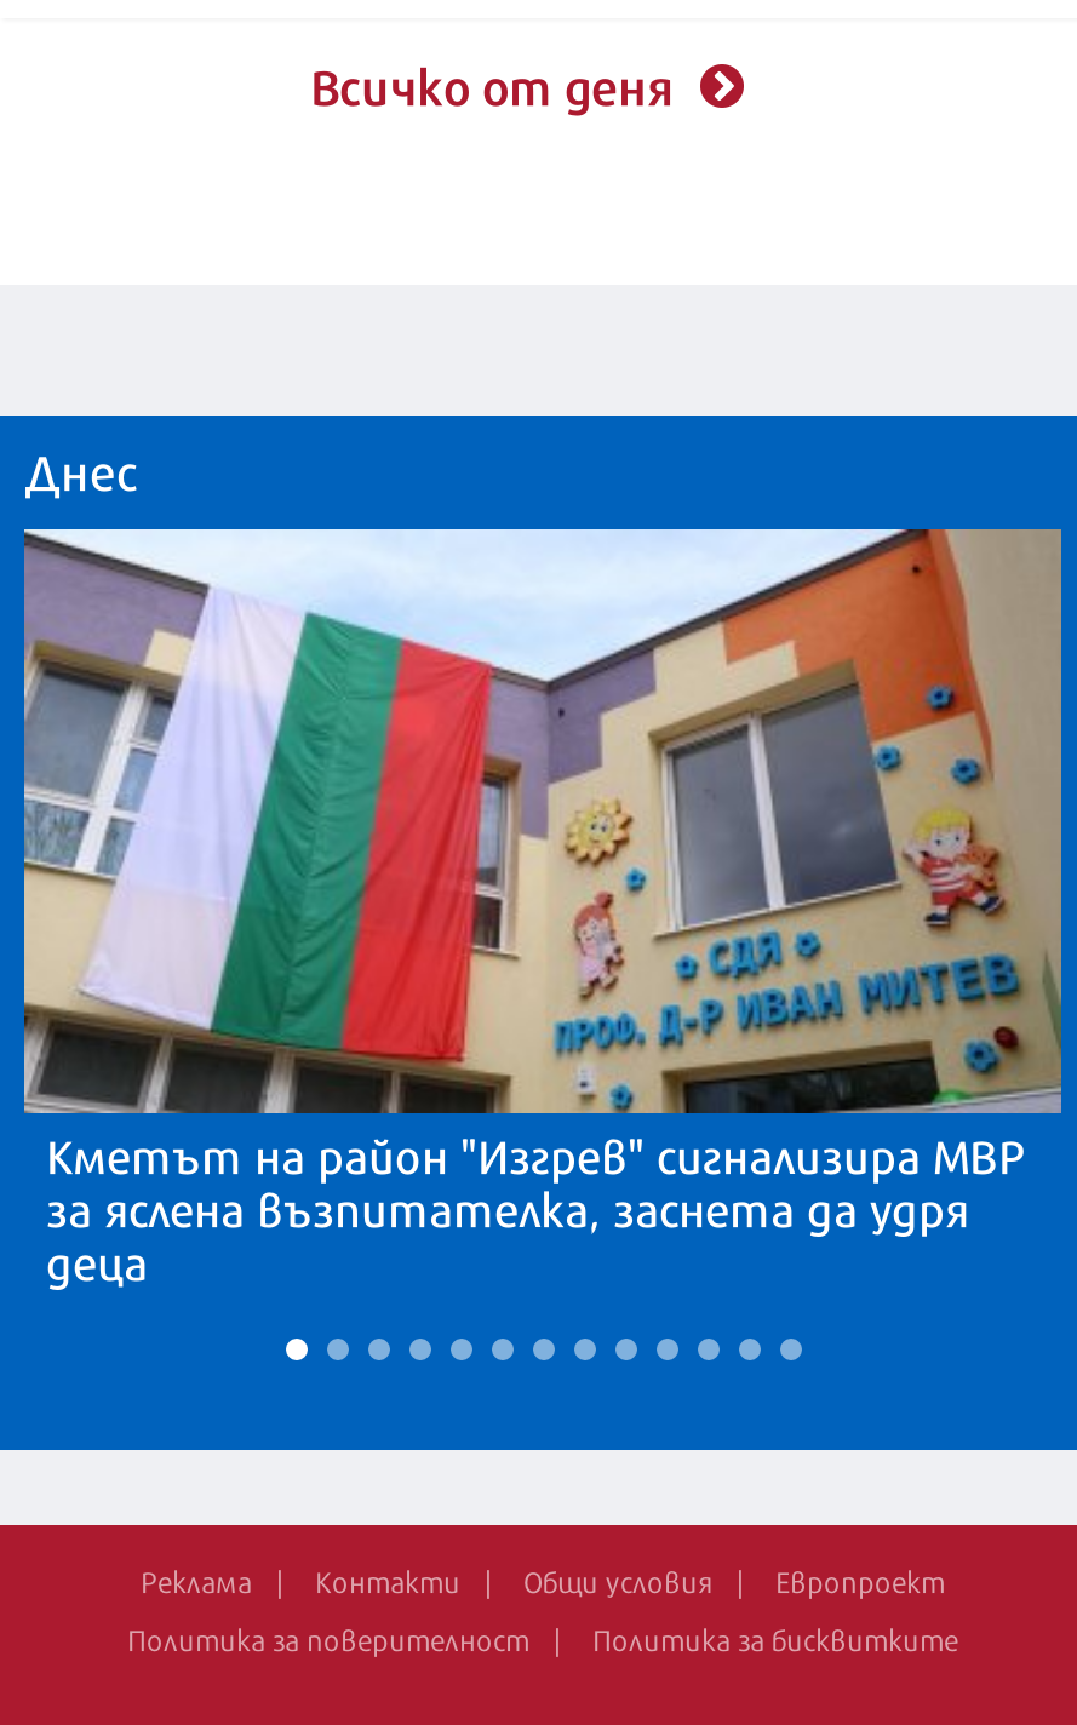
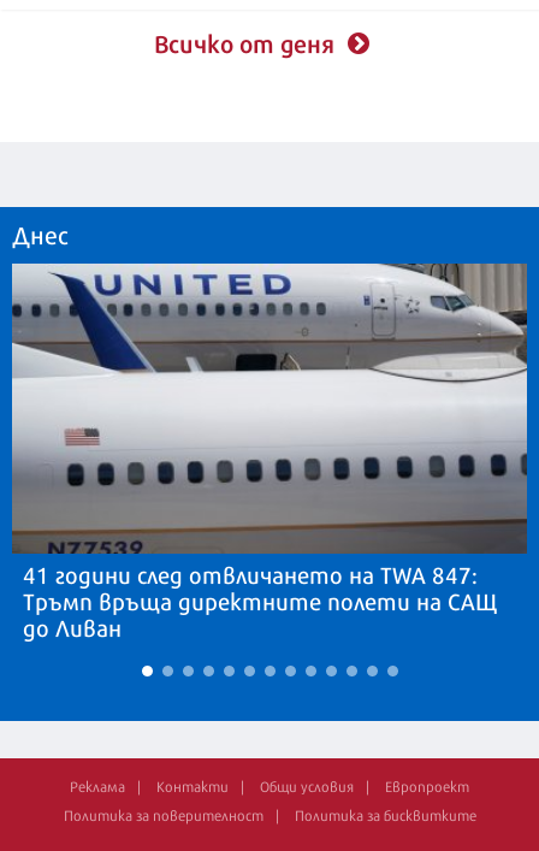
- [image]
- Кметът на район "Изгрев" сигнализира МВР
- за яслена възпитателка, заснета да удря
- деца
+ [image]
+ 41 години след отвличането на TWA 847:
+ Тръмп връща директните полети на САЩ
+ до Ливан
